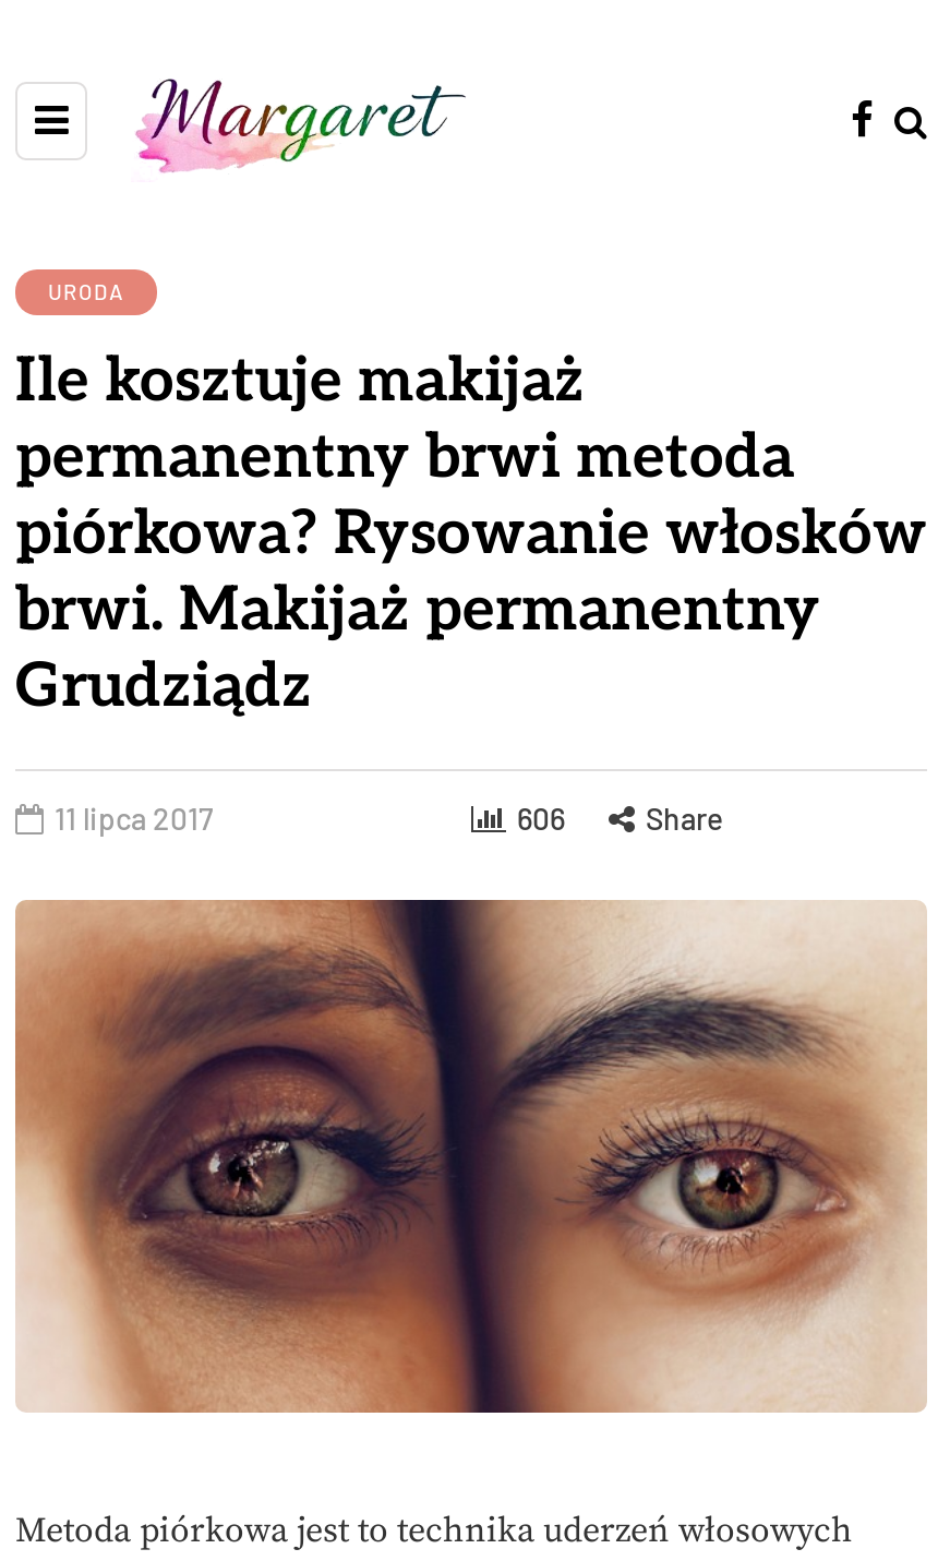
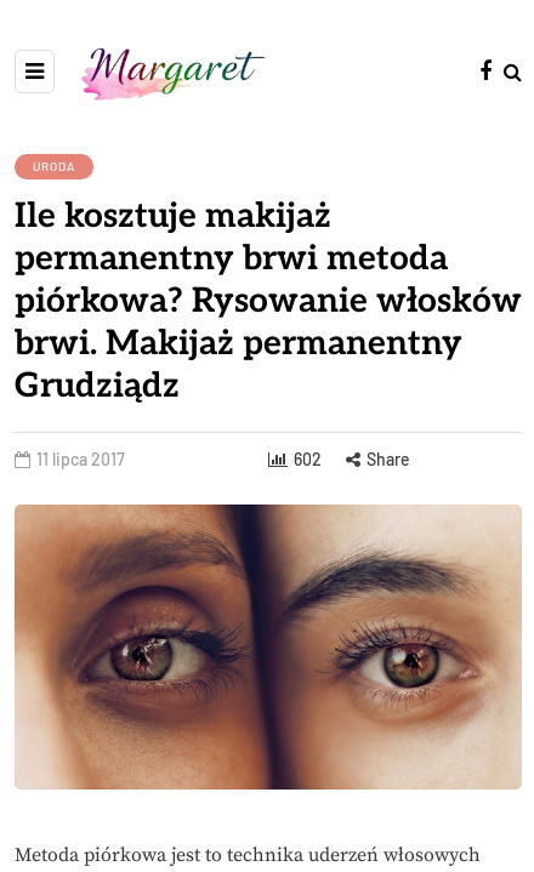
- 606
+ 602
